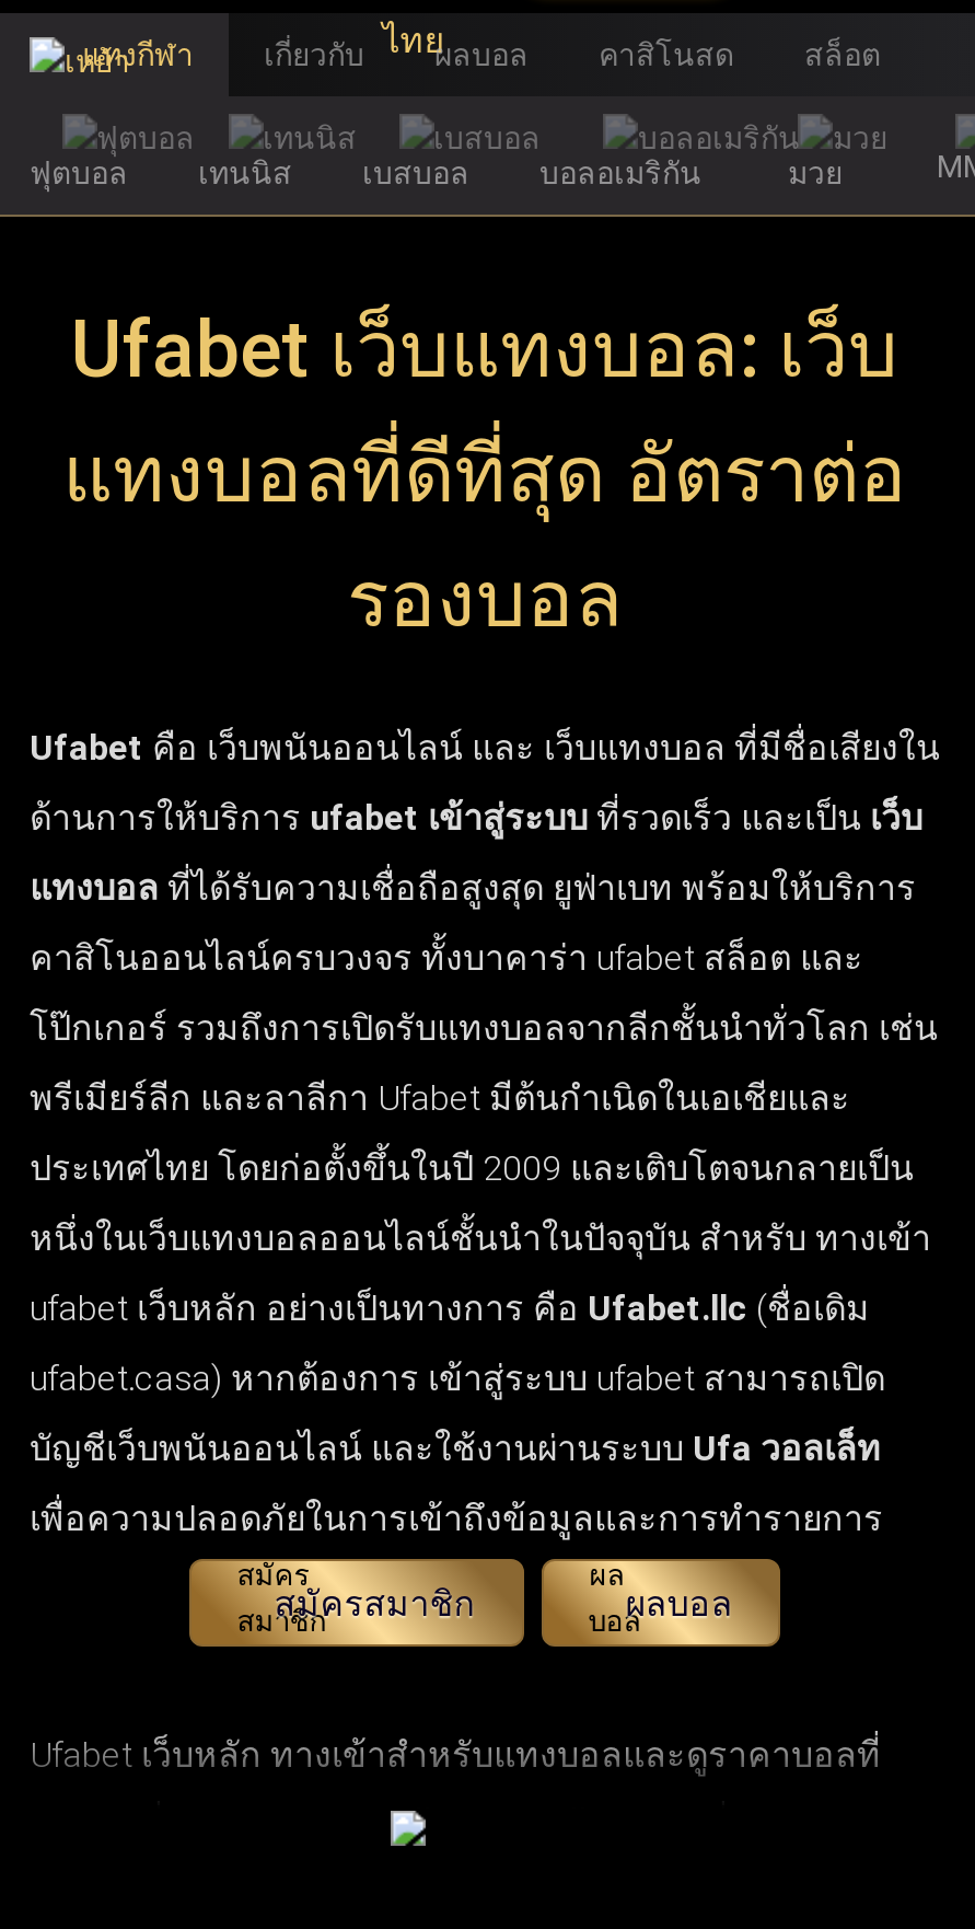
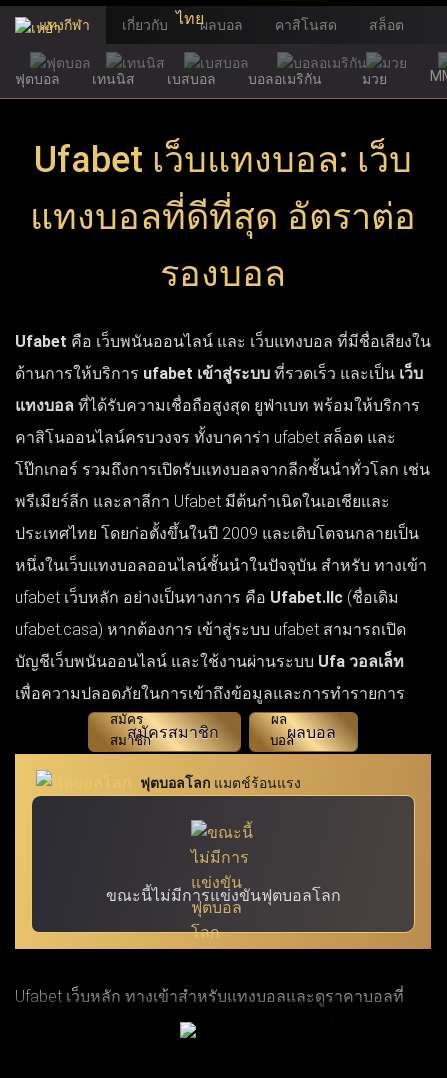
+ [image]
+ ฟุตบอลโลก แมตช์ร้อนแรง

+ ขณะนี้ไม่มีการแข่งขันฟุตบอลโลก
